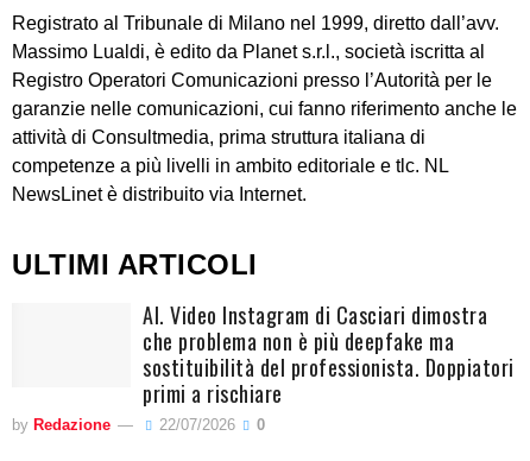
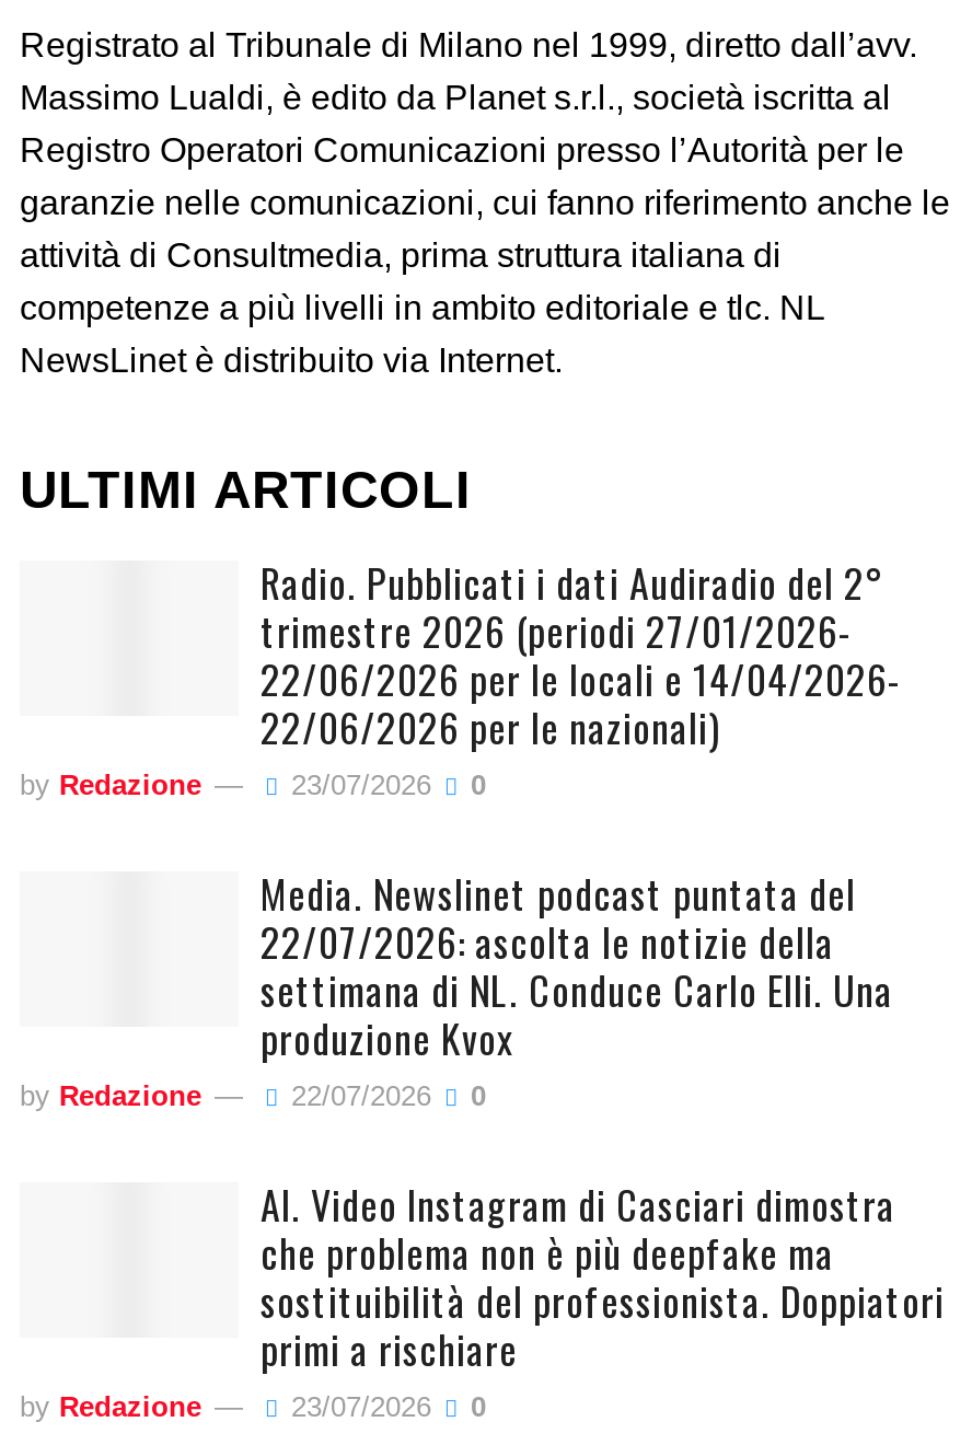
+ Radio. Pubblicati i dati Audiradio del 2°
+ trimestre 2026 (periodi 27/01/2026-
+ 22/06/2026 per le locali e 14/04/2026-
+ 22/06/2026 per le nazionali)
+ by Redazione
+ 23/07/2026
+ 0
+ Media. Newslinet podcast puntata del
+ 22/07/2026: ascolta le notizie della
+ settimana di NL. Conduce Carlo Elli. Una
+ produzione Kvox
+ by Redazione
+ 22/07/2026
+ 0

- 22/07/2026 0
+ 23/07/2026 0
